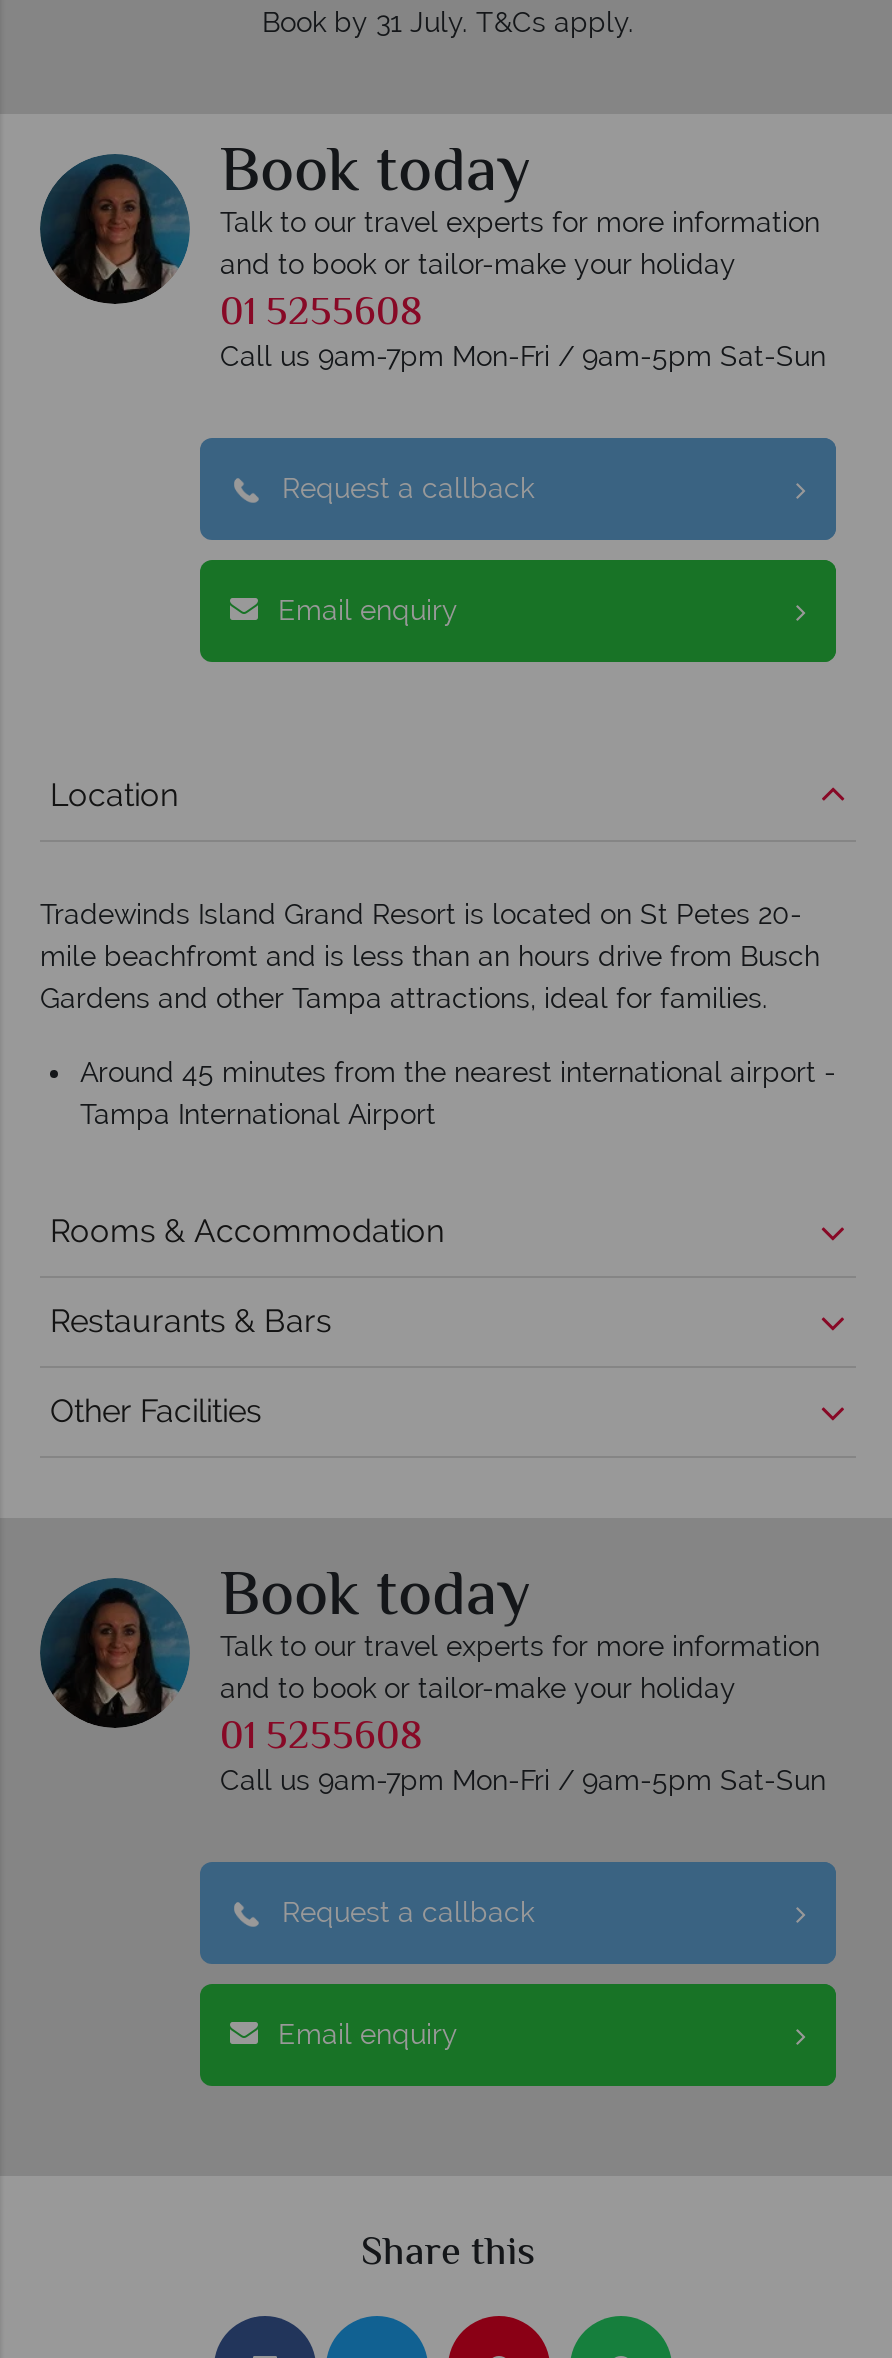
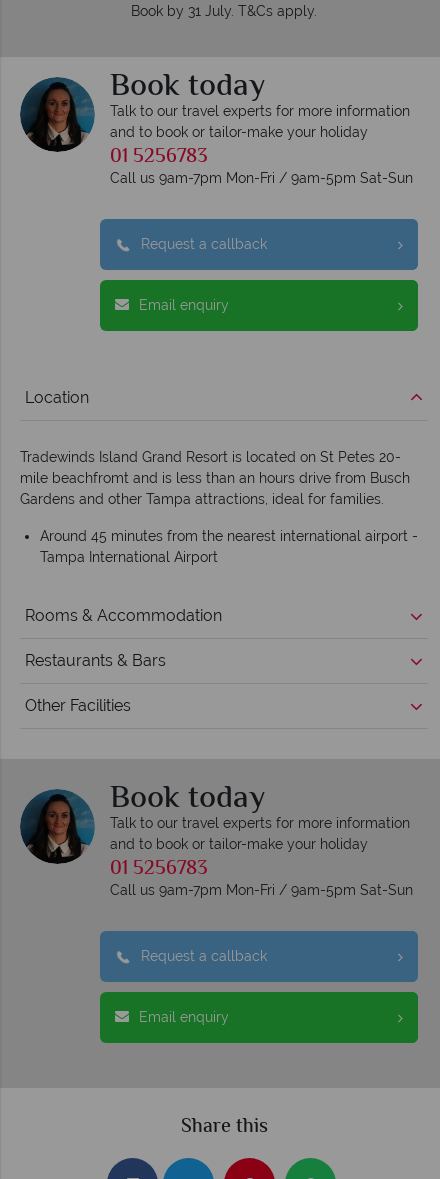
- 01 5255608
+ 01 5256783

- 01 5255608
+ 01 5256783
